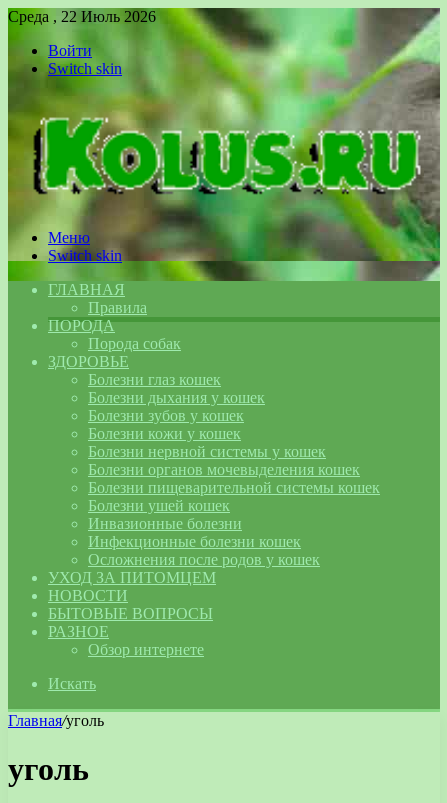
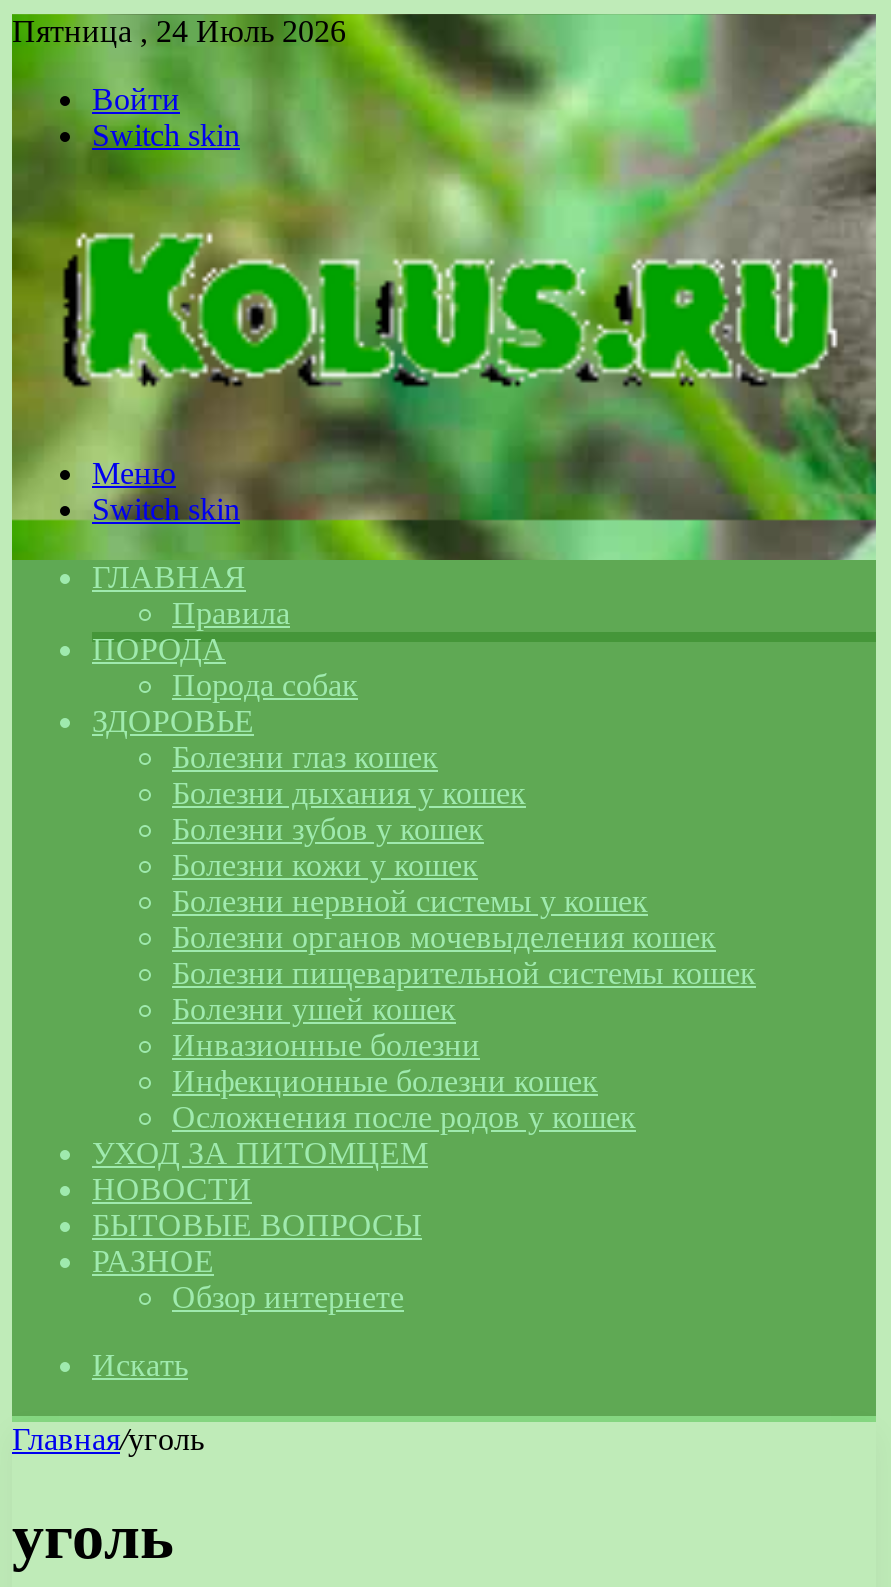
- Среда , 22 Июль 2026
+ Пятница , 24 Июль 2026
